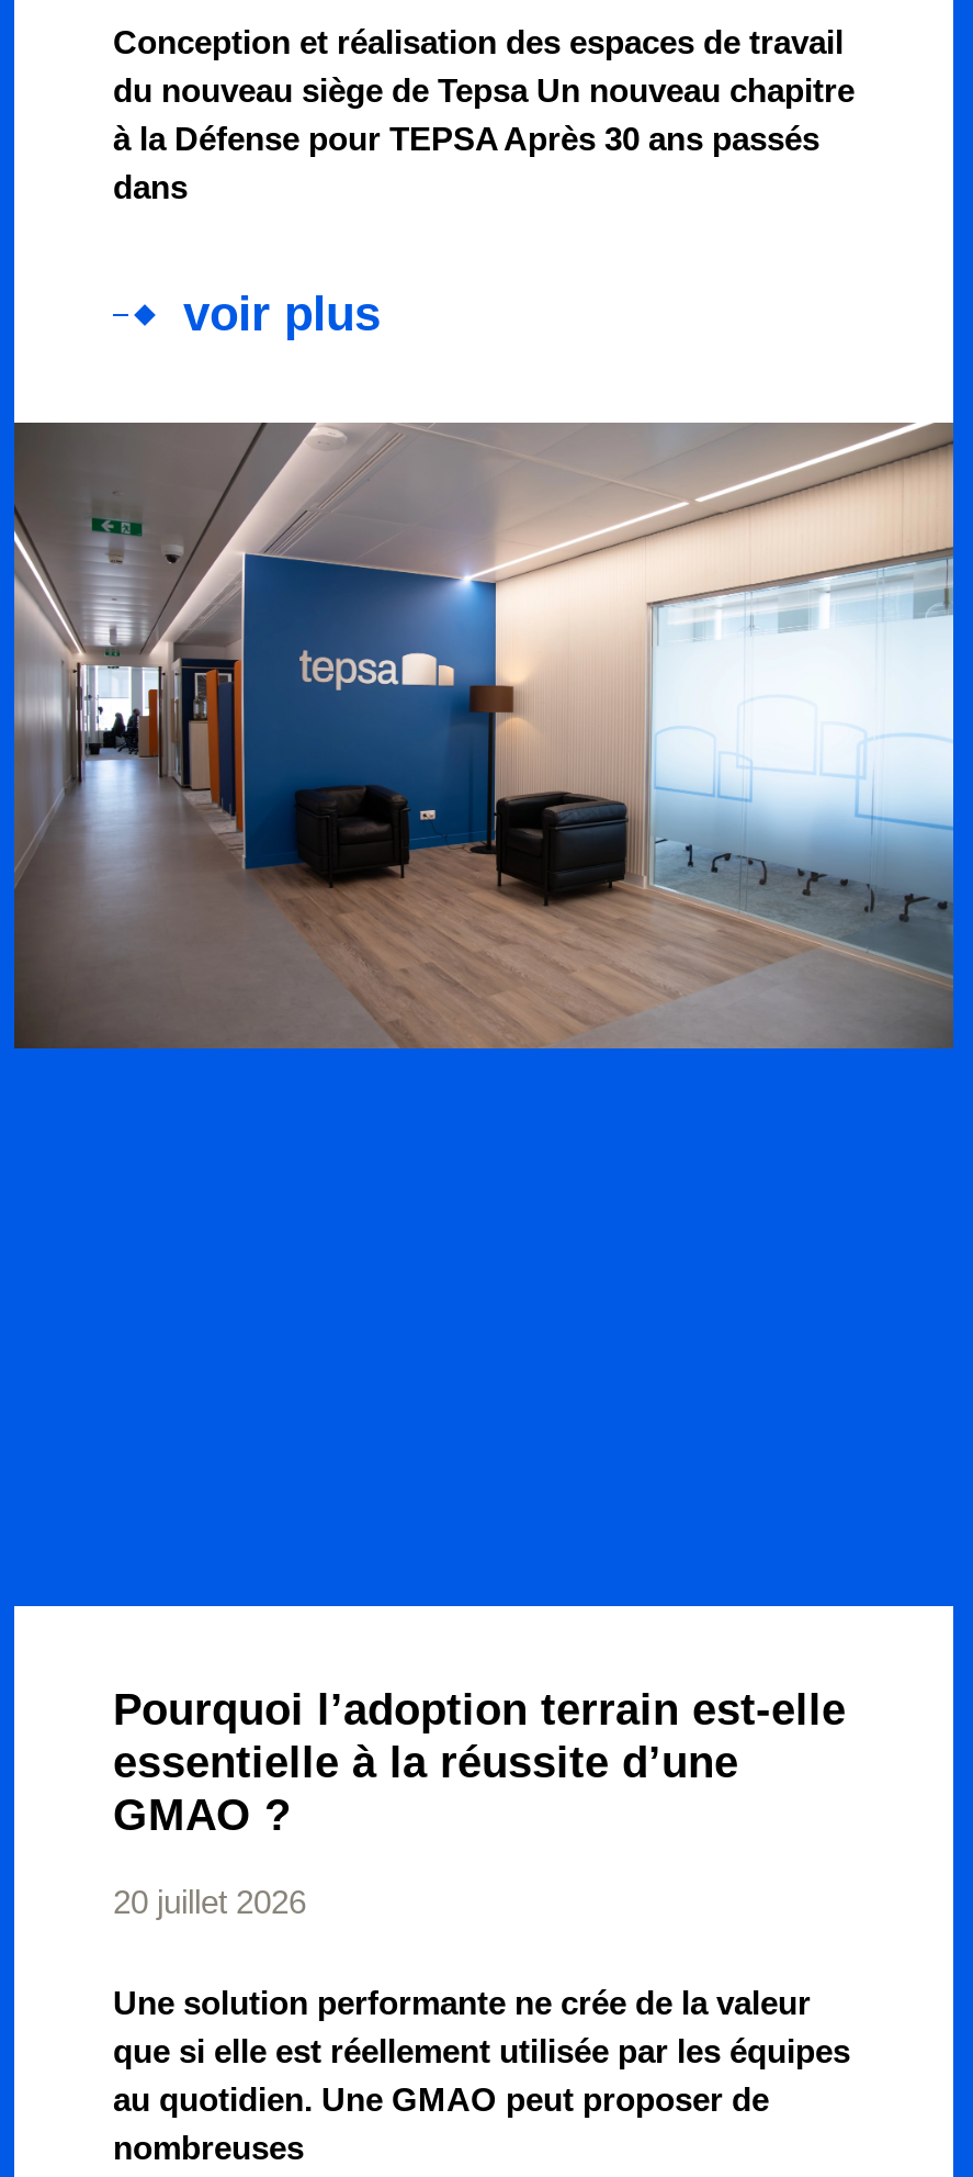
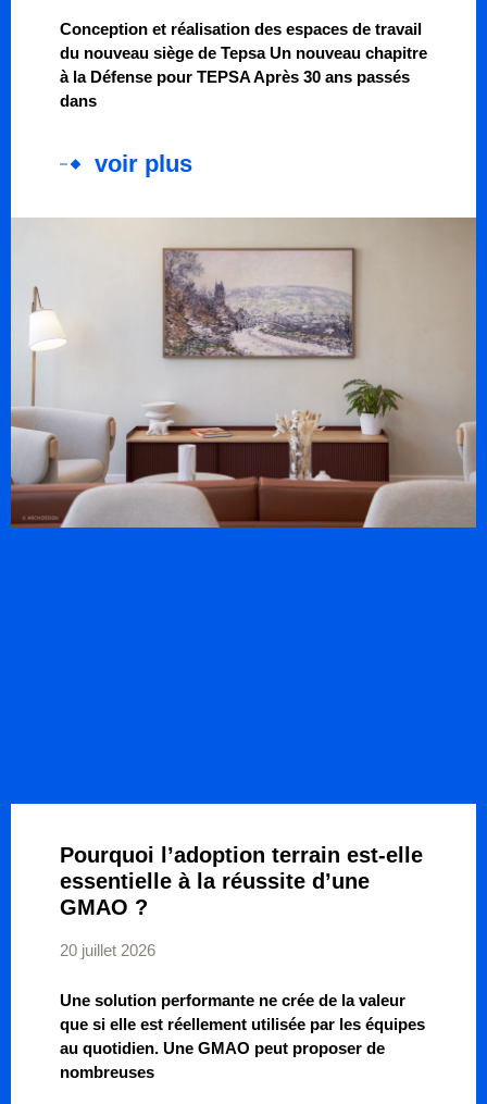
- [image]
+ [image]
